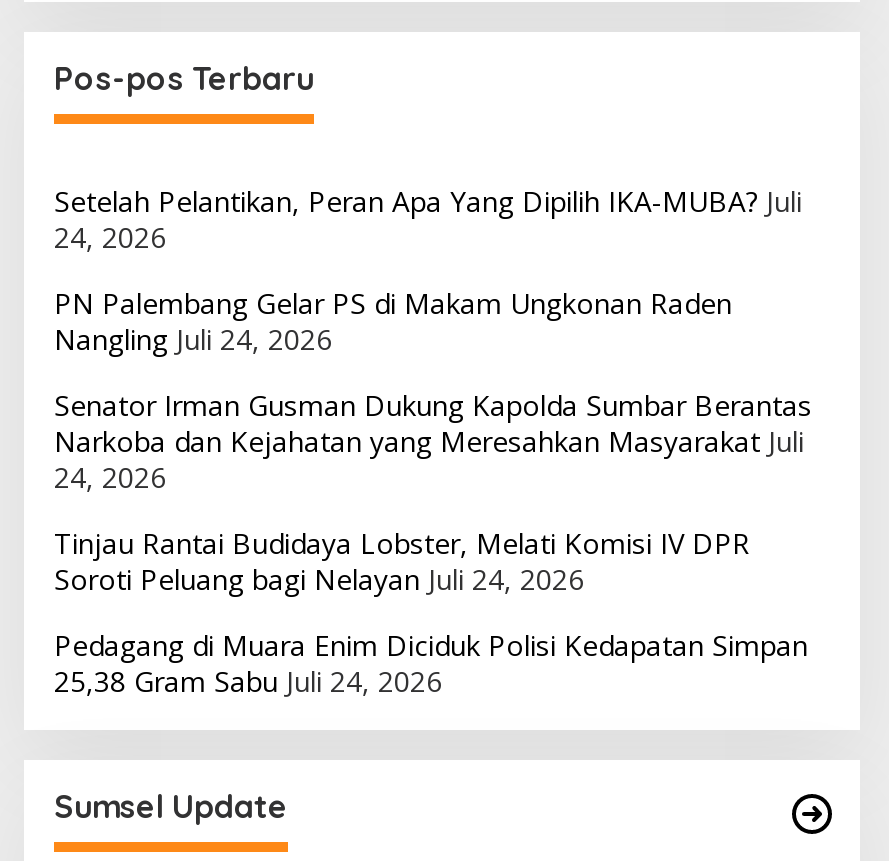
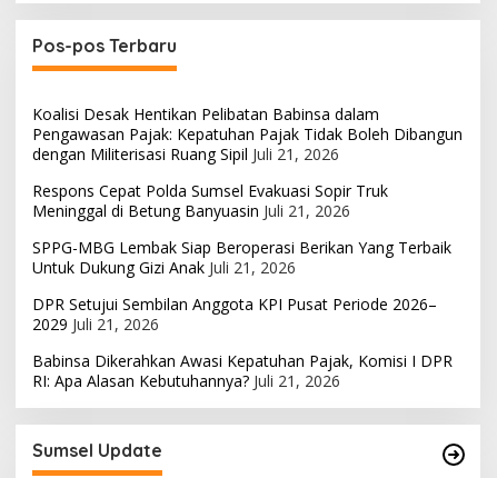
- Setelah Pelantikan, Peran Apa Yang Dipilih IKA-MUBA? Juli
- 24, 2026
+ Koalisi Desak Hentikan Pelibatan Babinsa dalam
+ Pengawasan Pajak: Kepatuhan Pajak Tidak Boleh Dibangun
+ dengan Militerisasi Ruang Sipil Juli 21, 2026

- PN Palembang Gelar PS di Makam Ungkonan Raden
- Nangling Juli 24, 2026
+ Respons Cepat Polda Sumsel Evakuasi Sopir Truk
+ Meninggal di Betung Banyuasin Juli 21, 2026

- Senator Irman Gusman Dukung Kapolda Sumbar Berantas
- Narkoba dan Kejahatan yang Meresahkan Masyarakat Juli
- 24, 2026
+ SPPG-MBG Lembak Siap Beroperasi Berikan Yang Terbaik
+ Untuk Dukung Gizi Anak Juli 21, 2026

- Tinjau Rantai Budidaya Lobster, Melati Komisi IV DPR
- Soroti Peluang bagi Nelayan Juli 24, 2026
+ DPR Setujui Sembilan Anggota KPI Pusat Periode 2026–
+ 2029 Juli 21, 2026

- Pedagang di Muara Enim Diciduk Polisi Kedapatan Simpan
- 25,38 Gram Sabu Juli 24, 2026
+ Babinsa Dikerahkan Awasi Kepatuhan Pajak, Komisi I DPR
+ RI: Apa Alasan Kebutuhannya? Juli 21, 2026
